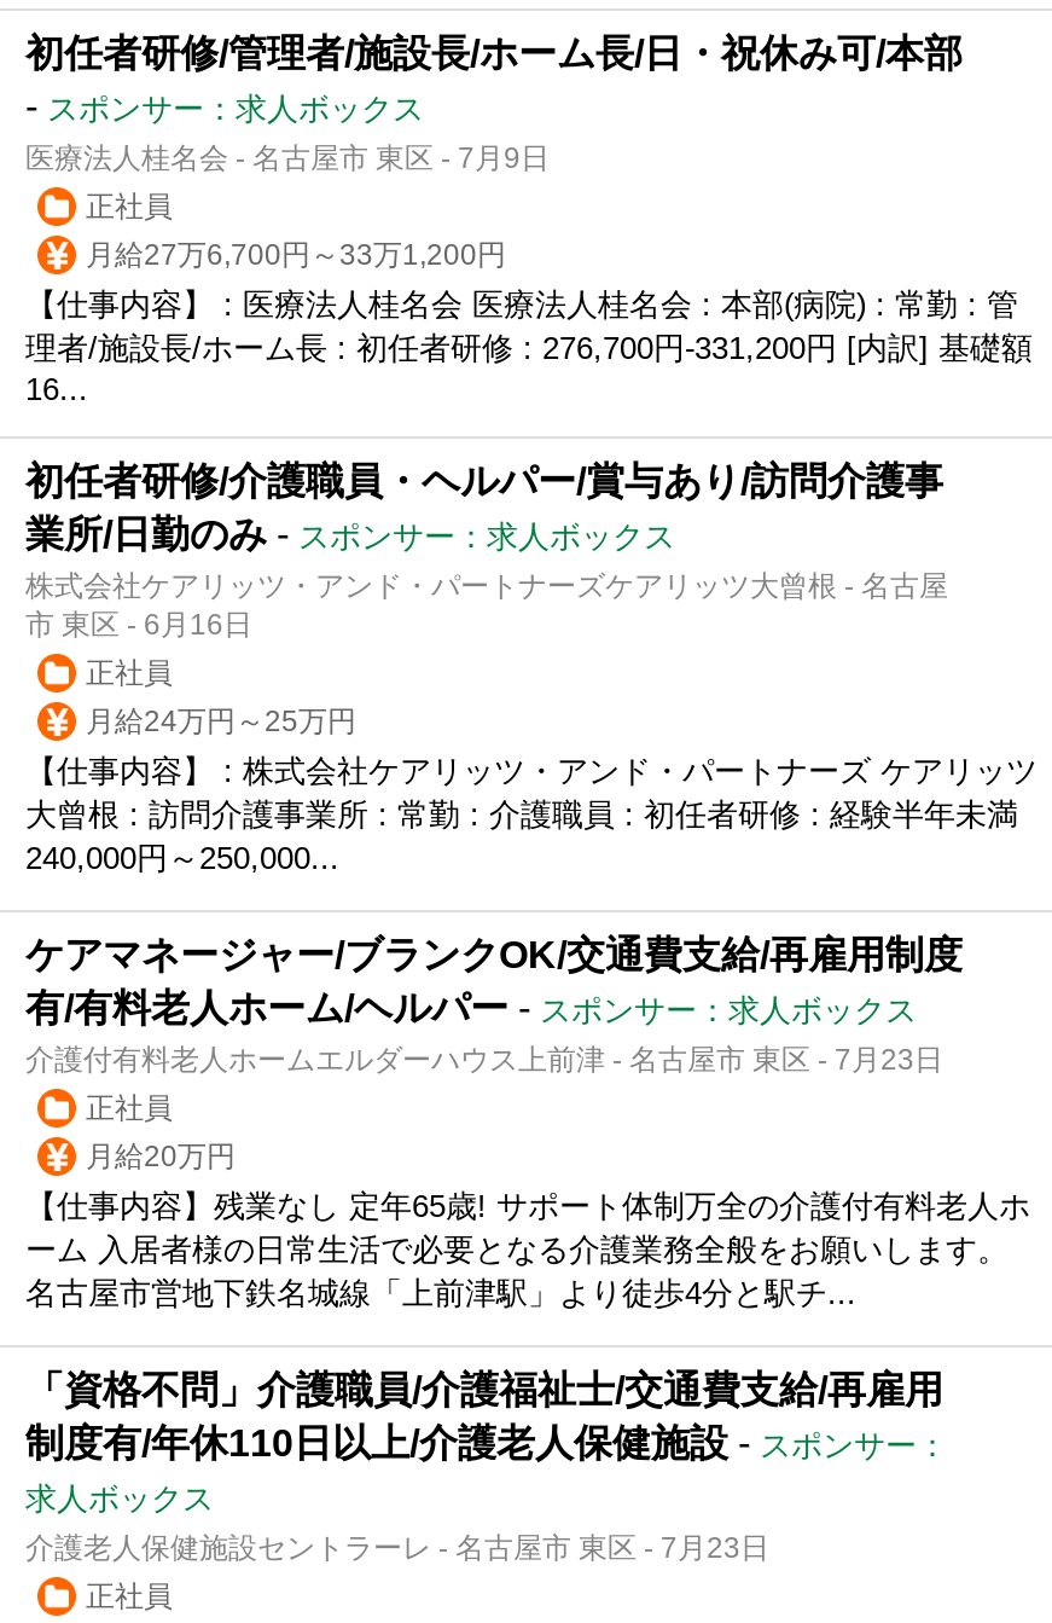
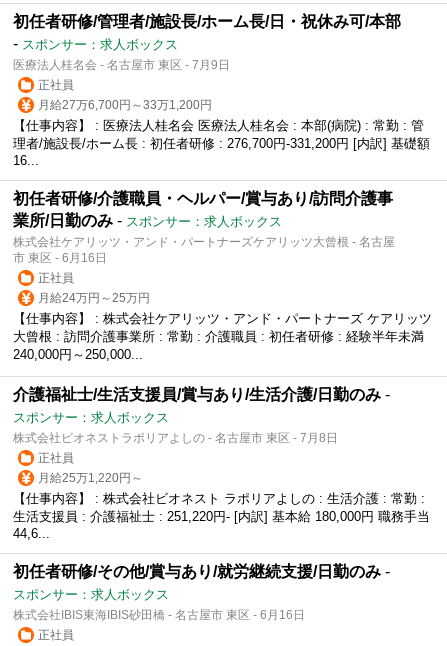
- ケアマネージャー/ブランクOK/交通費支給/再雇用制度
- 有/有料老人ホーム/ヘルパー-スポンサー：求人ボックス
- 介護付有料老人ホームエルダーハウス上前津 - 名古屋市 東区 - 7月23日
+ 介護福祉士/生活支援員/賞与あり/生活介護/日勤のみ-
+ スポンサー：求人ボックス
+ 株式会社ビオネストラポリアよしの - 名古屋市 東区 - 7月8日

- 月給20万円
- 【仕事内容】残業なし 定年65歳! サポート体制万全の介護付有料老人ホ
- ーム 入居者様の日常生活で必要となる介護業務全般をお願いします。
- 名古屋市営地下鉄名城線「上前津駅」より徒歩4分と駅チ...
+ 月給25万1,220円～
+ 【仕事内容】 : 株式会社ビオネスト ラポリアよしの : 生活介護 : 常勤 :
+ 生活支援員 : 介護福祉士 : 251,220円- [内訳] 基本給 180,000円 職務手当
+ 44,6...

- 「資格不問」介護職員/介護福祉士/交通費支給/再雇用
- 制度有/年休110日以上/介護老人保健施設-スポンサー：
- 求人ボックス
- 介護老人保健施設セントラーレ - 名古屋市 東区 - 7月23日
+ 初任者研修/その他/賞与あり/就労継続支援/日勤のみ-
+ スポンサー：求人ボックス
+ 株式会社IBIS東海IBIS砂田橋 - 名古屋市 東区 - 6月16日
